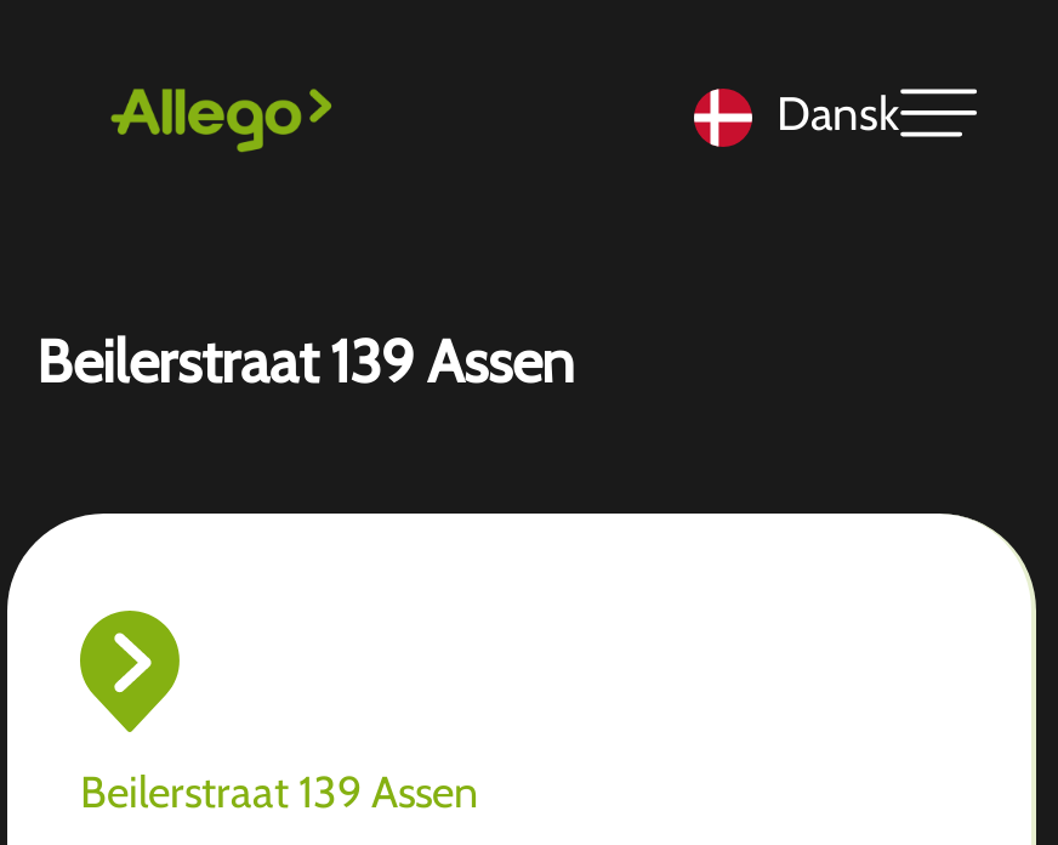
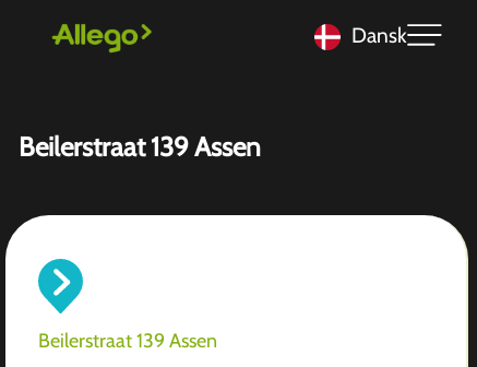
- [image]
+ [image]
